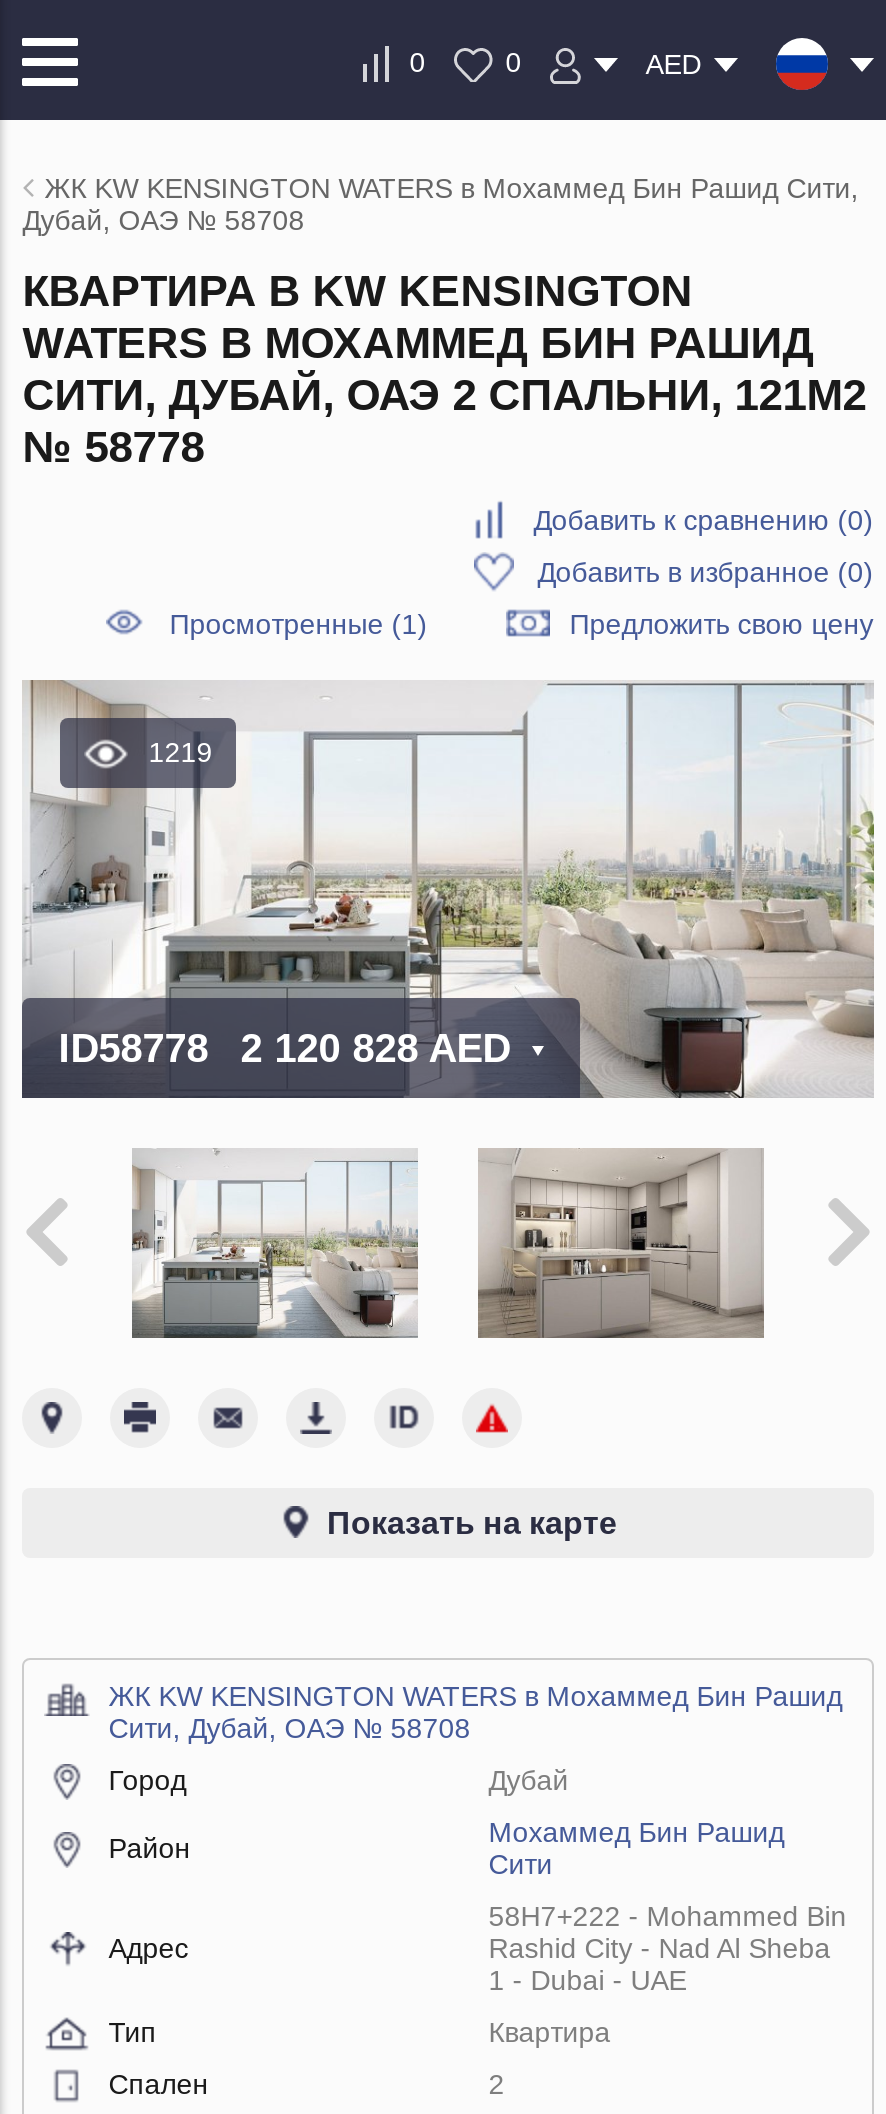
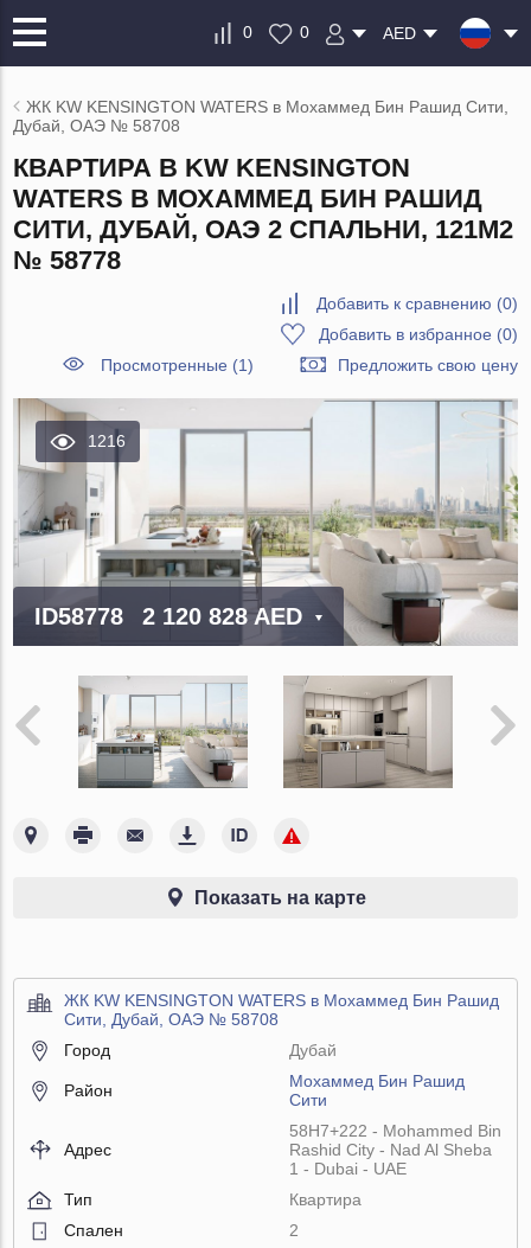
- 1219
+ 1216
